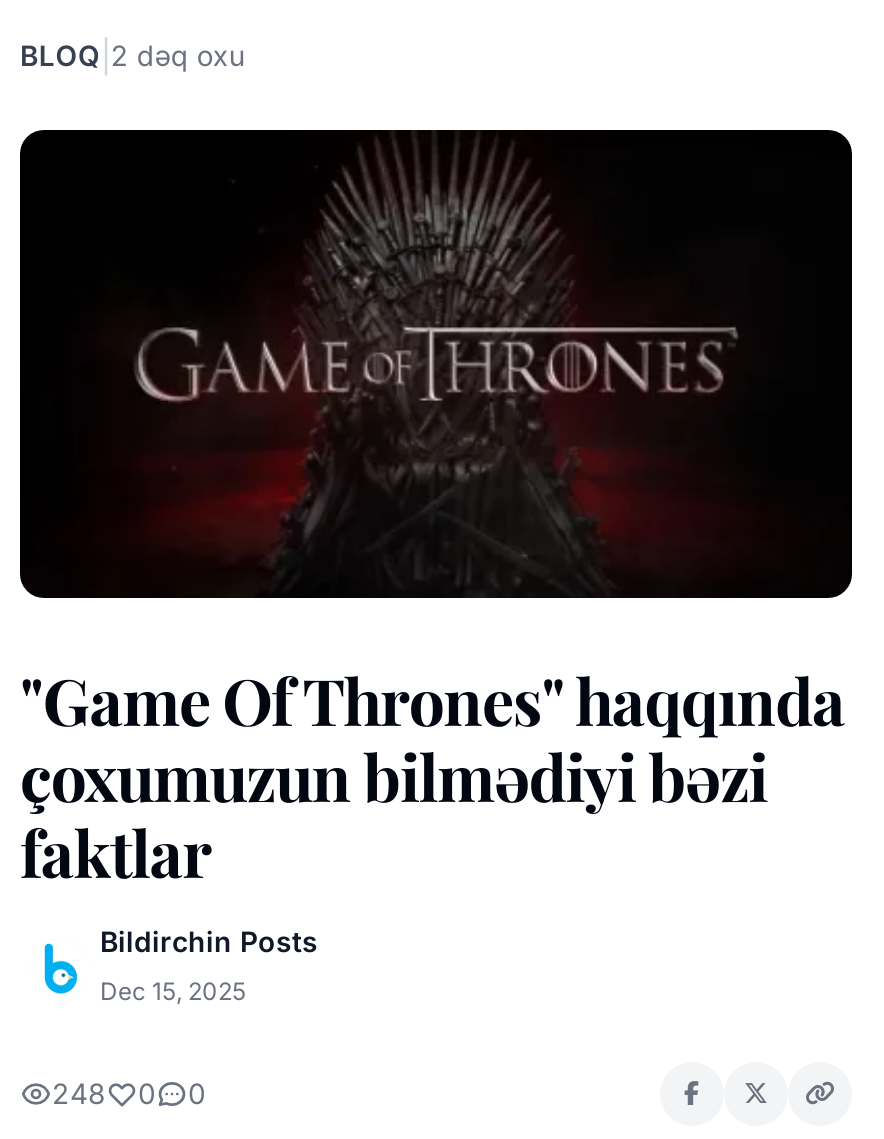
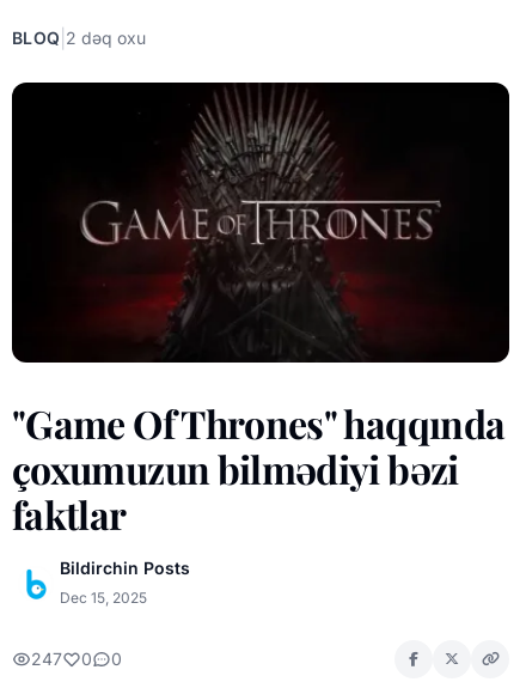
- 248 0 0
+ 247 0 0
